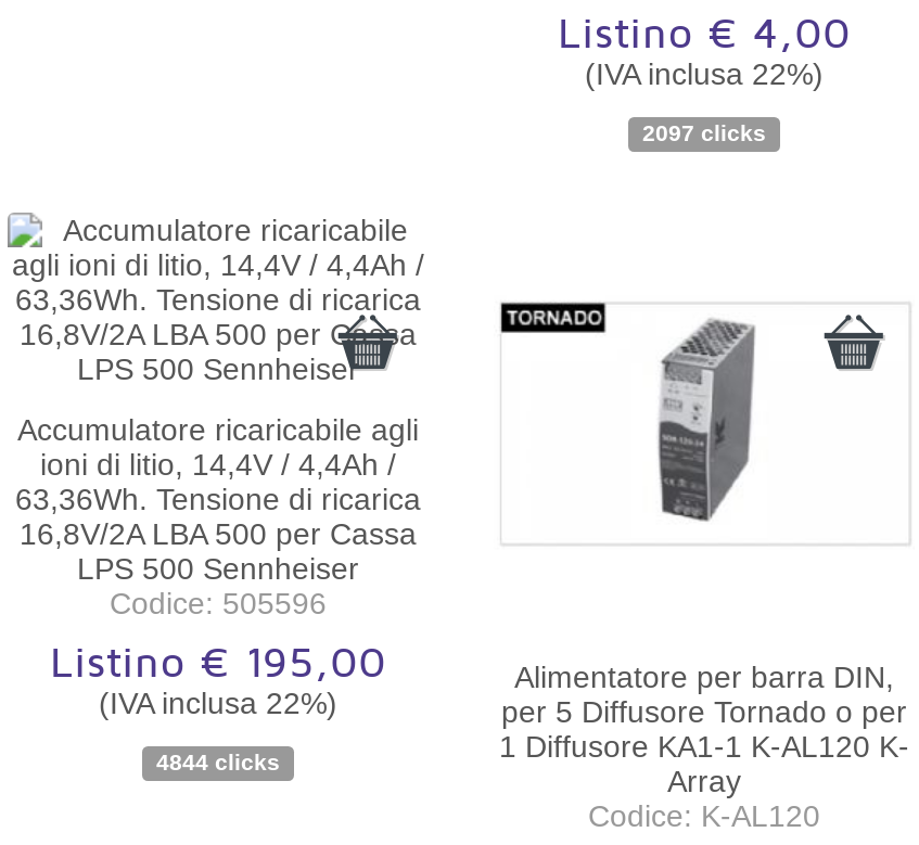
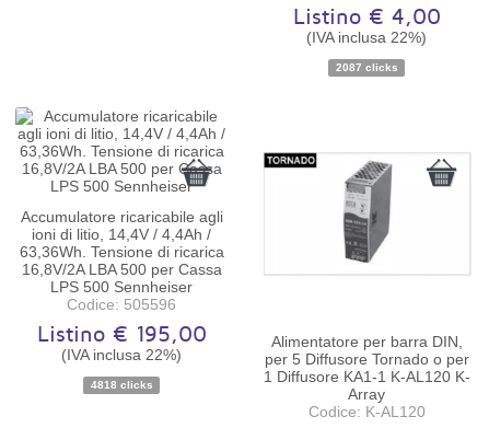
- 2097 clicks
+ 2087 clicks

- 4844 clicks
+ 4818 clicks
